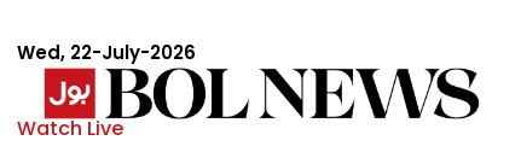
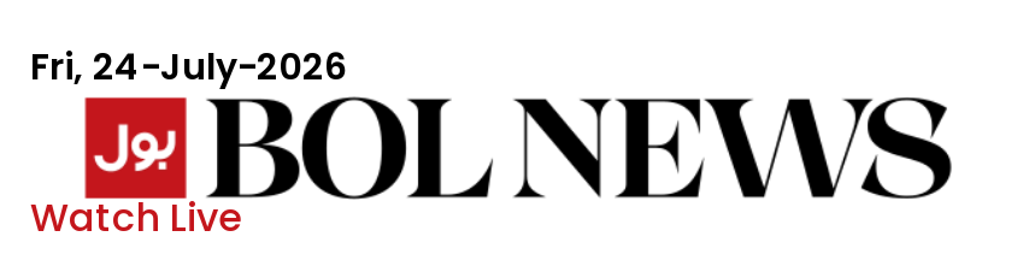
- Wed, 22-July-2026
+ Fri, 24-July-2026
